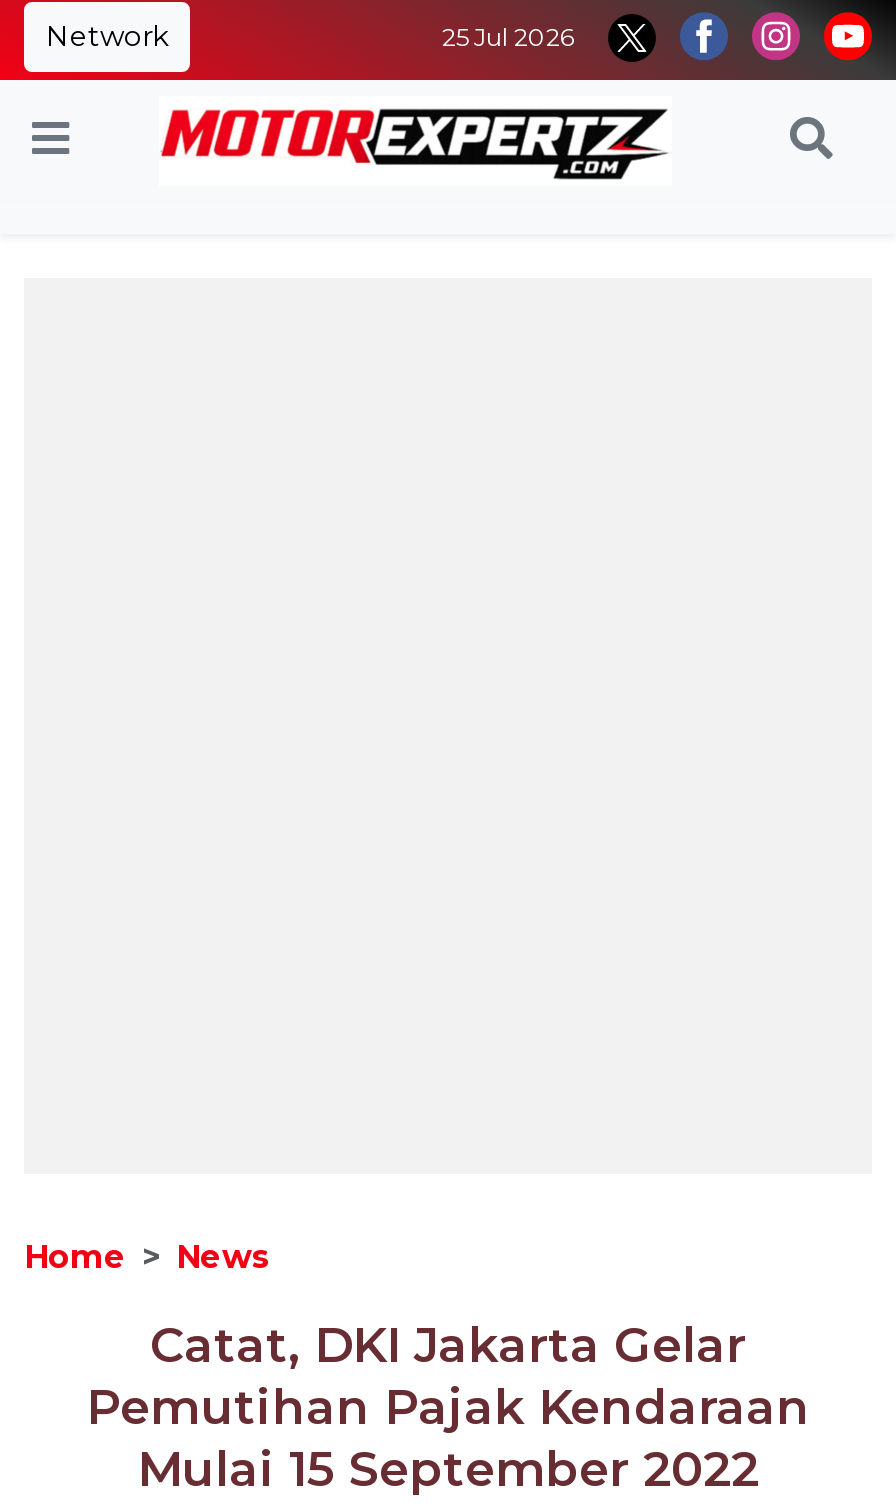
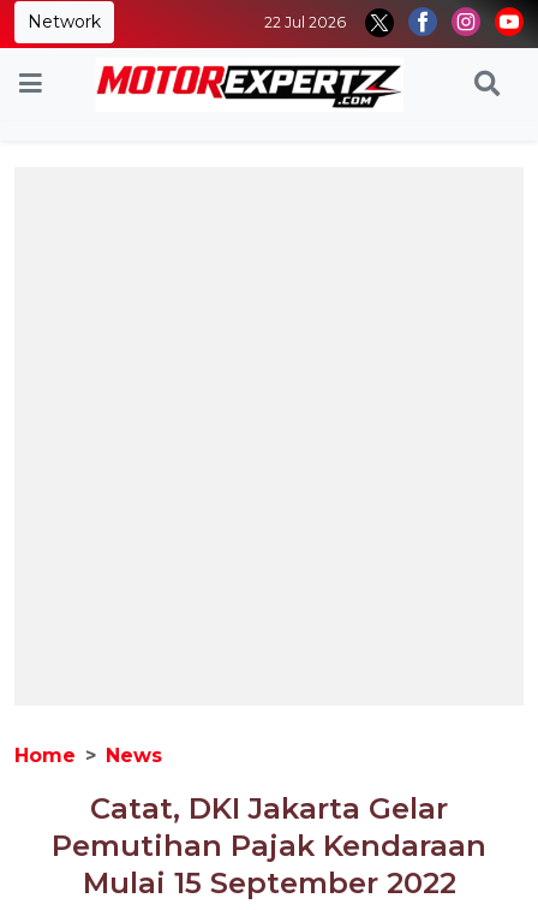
- 25 Jul 2026
+ 22 Jul 2026
